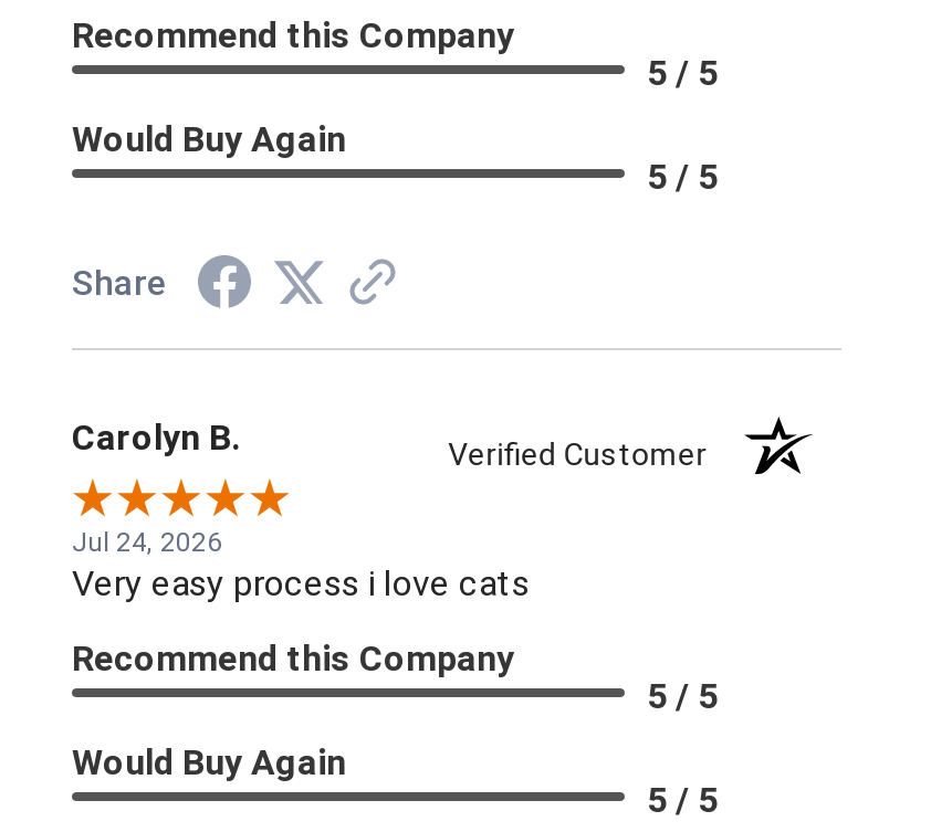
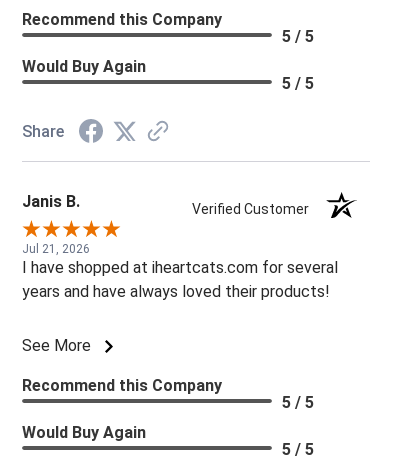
- Carolyn B.
+ Janis B.

- Jul 24, 2026
- Very easy process i love cats
+ Jul 21, 2026
+ I have shopped at iheartcats.com for several
+ years and have always loved their products!
+ See More
